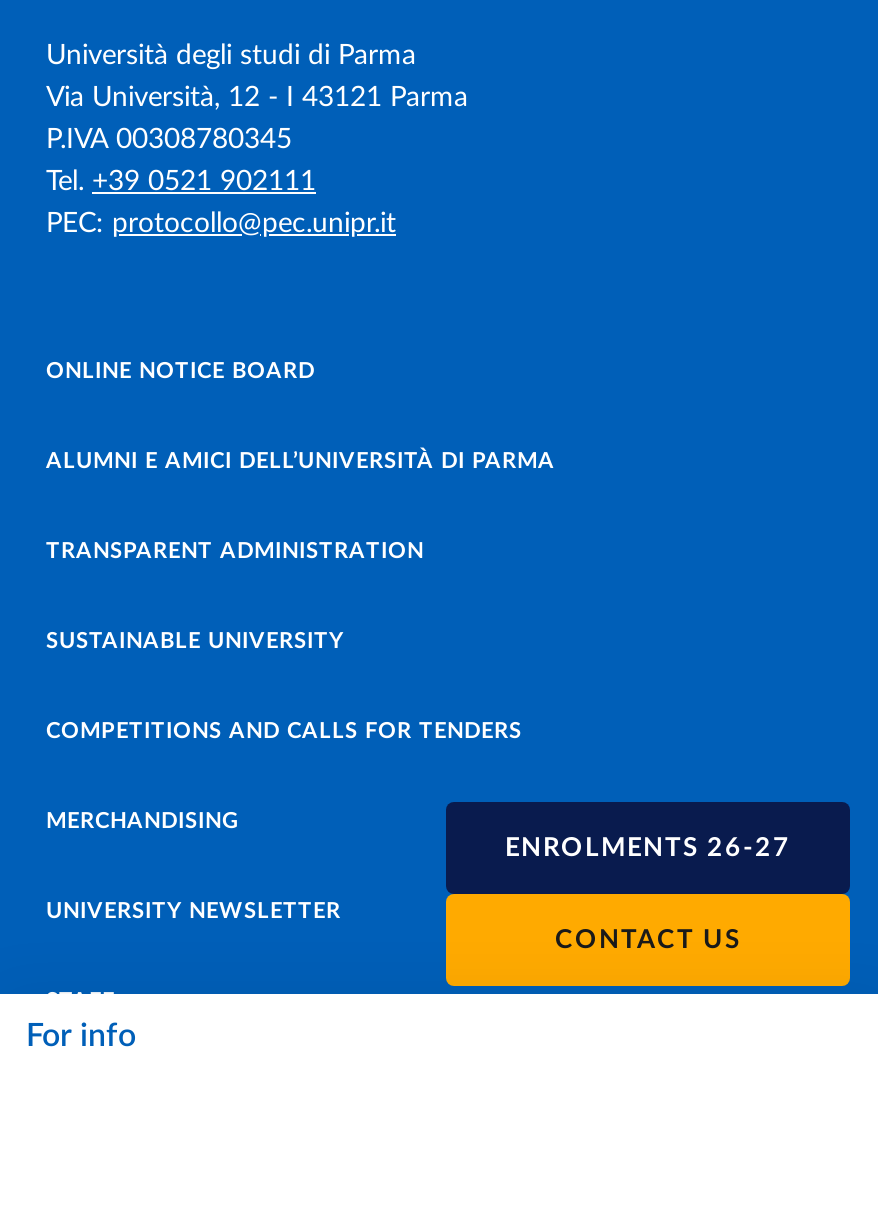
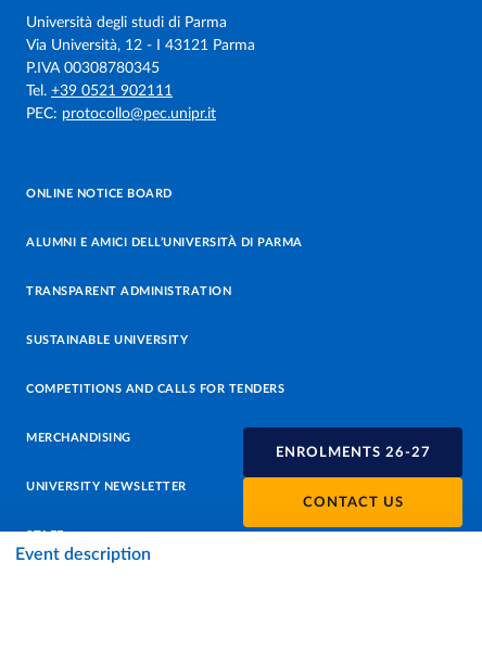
- For info
+ Event description
